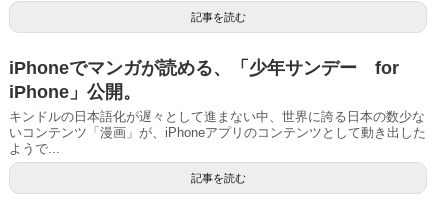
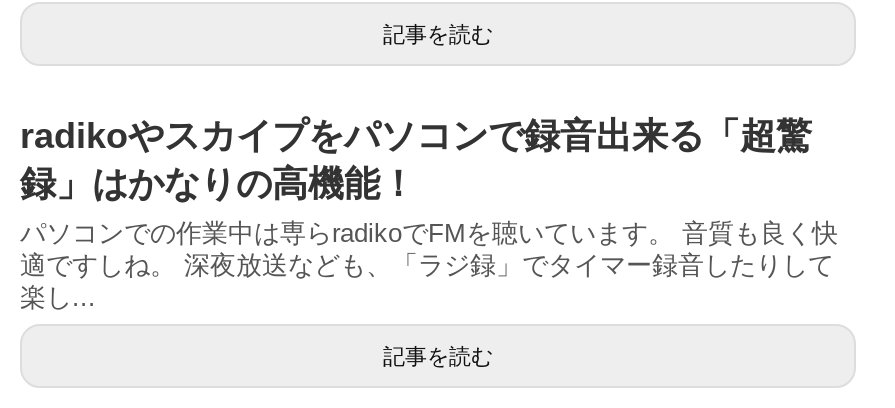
- iPhoneでマンガが読める、「少年サンデー for
- iPhone」公開。
- キンドルの日本語化が遅々として進まない中、世界に誇る日本の数少な
- いコンテンツ「漫画」が、iPhoneアプリのコンテンツとして動き出した
- ようで...
+ radikoやスカイプをパソコンで録音出来る「超驚
+ 録」はかなりの高機能！
+ パソコンでの作業中は専らradikoでFMを聴いています。 音質も良く快
+ 適ですしね。 深夜放送なども、「ラジ録」でタイマー録音したりして
+ 楽し...
